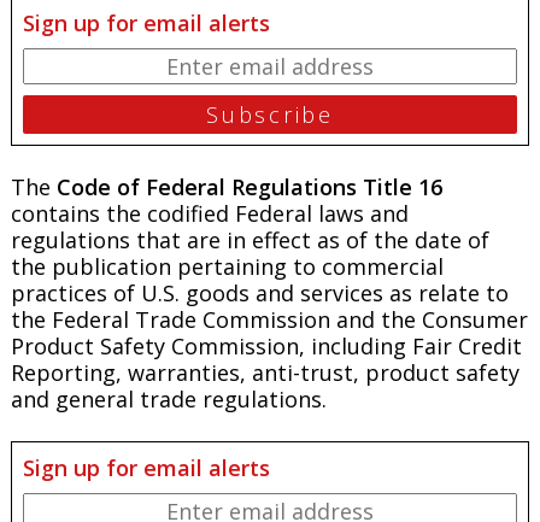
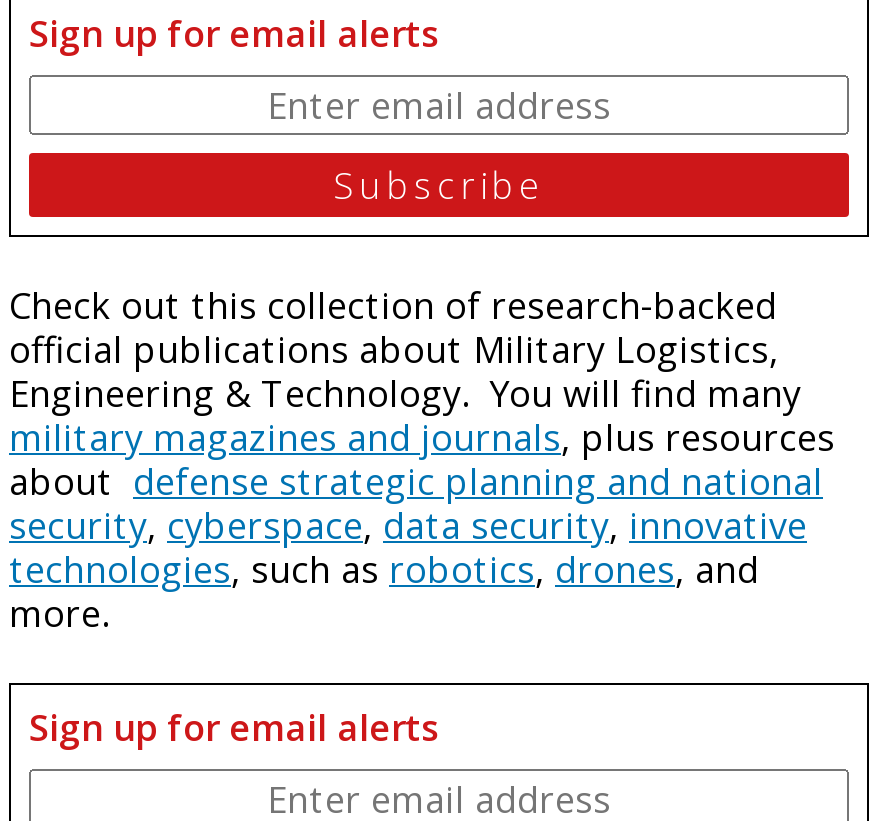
- The Code of Federal Regulations Title 16
- contains the codified Federal laws and
- regulations that are in effect as of the date of
- the publication pertaining to commercial
- practices of U.S. goods and services as relate to
- the Federal Trade Commission and the Consumer
- Product Safety Commission, including Fair Credit
- Reporting, warranties, anti-trust, product safety
- and general trade regulations.
+ Check out this collection of research-backed
+ official publications about Military Logistics,
+ Engineering & Technology. You will find many
+ military magazines and journals, plus resources
+ aboutdefense strategic planning and national
+ security,cyberspace,data security,innovative
+ technologies, such asrobotics,drones, and
+ more.
